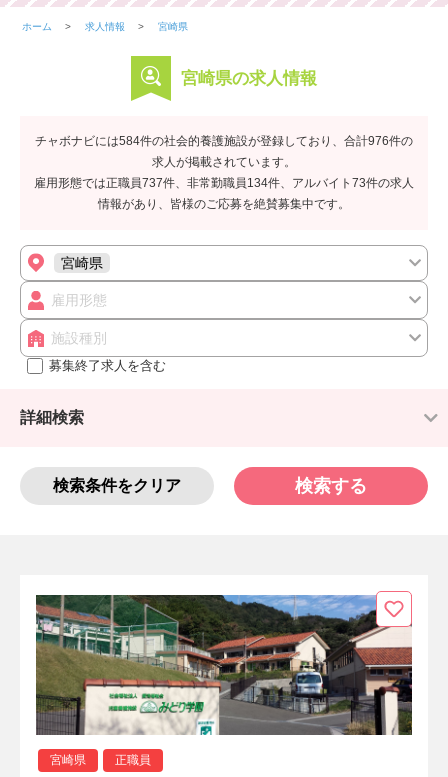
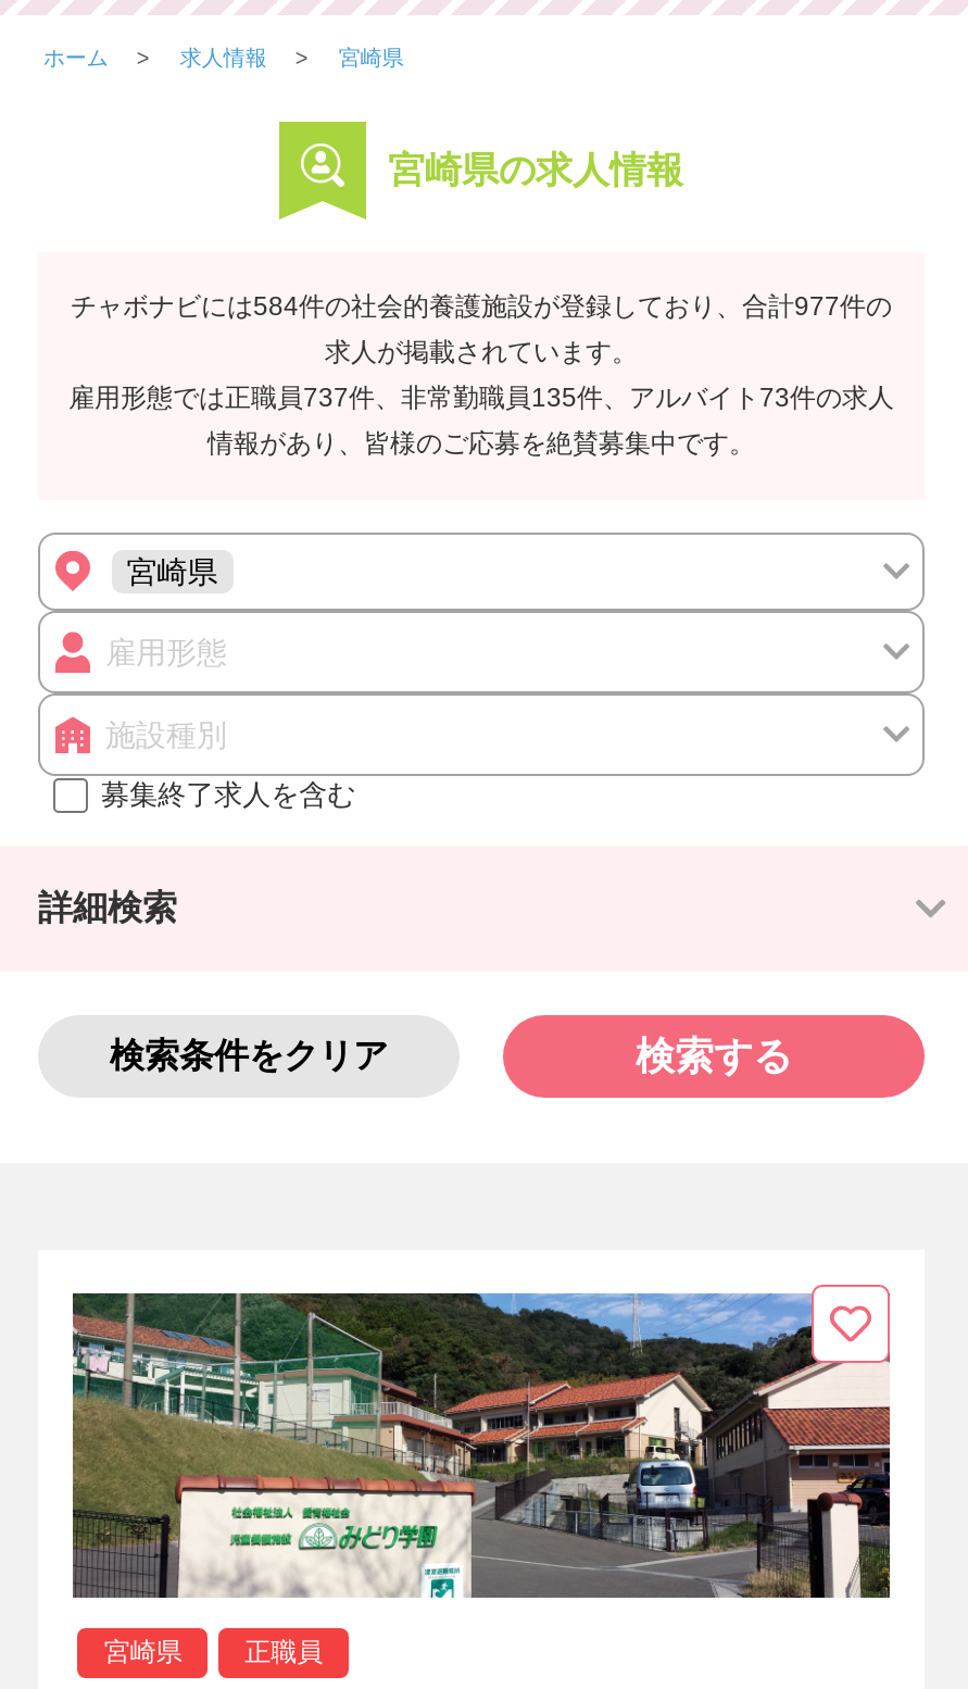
- チャボナビには584件の社会的養護施設が登録しており、合計976件の
+ チャボナビには584件の社会的養護施設が登録しており、合計977件の

- 雇用形態では正職員737件、非常勤職員134件、アルバイト73件の求人
+ 雇用形態では正職員737件、非常勤職員135件、アルバイト73件の求人
